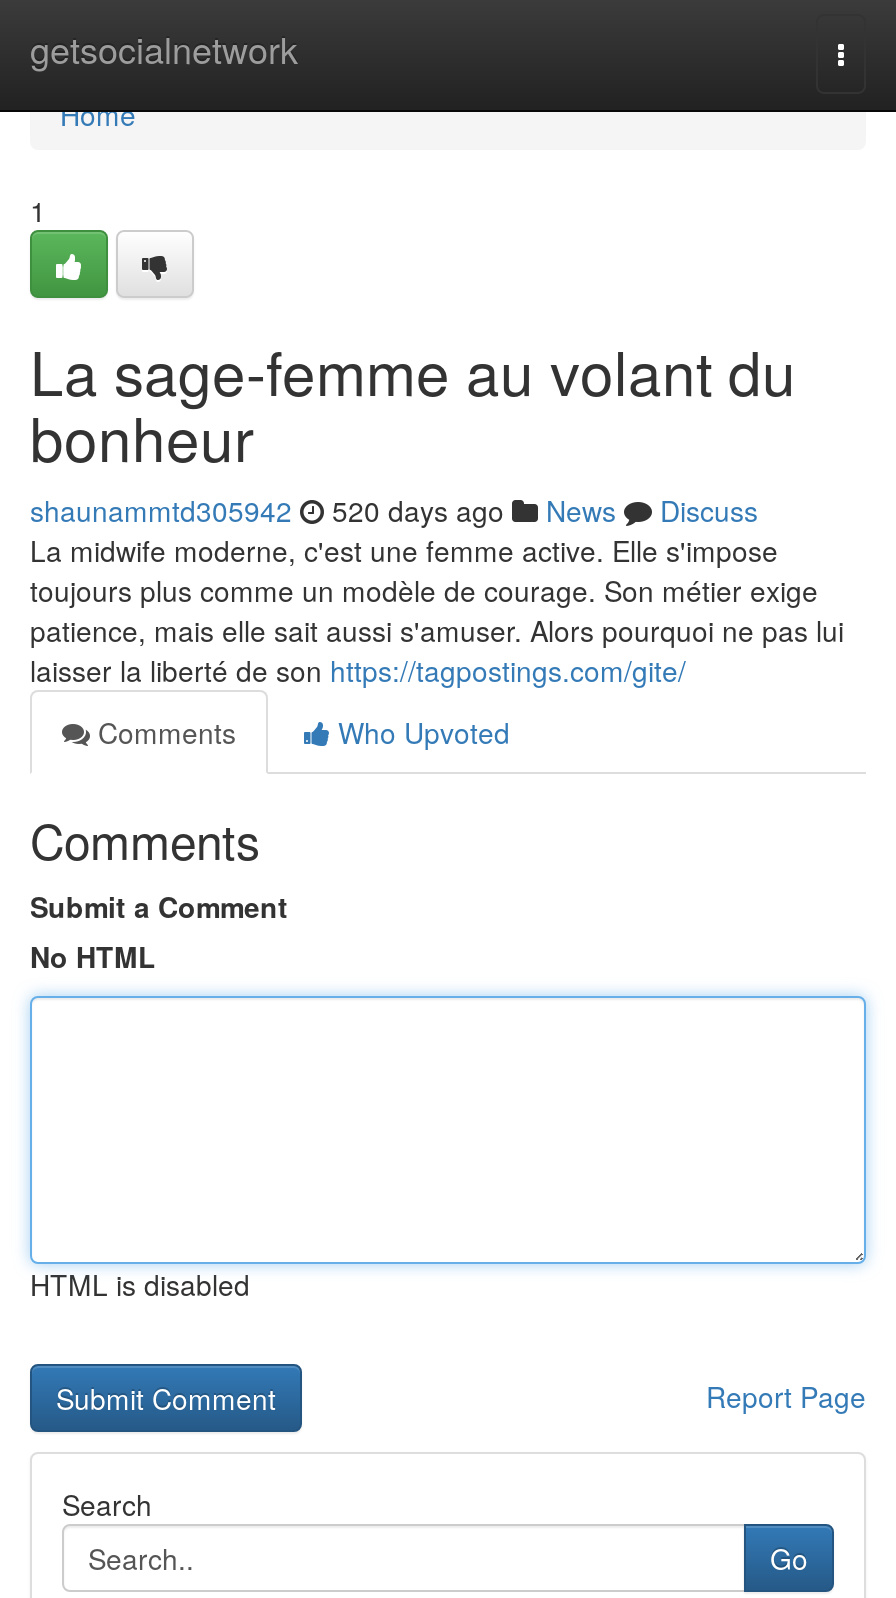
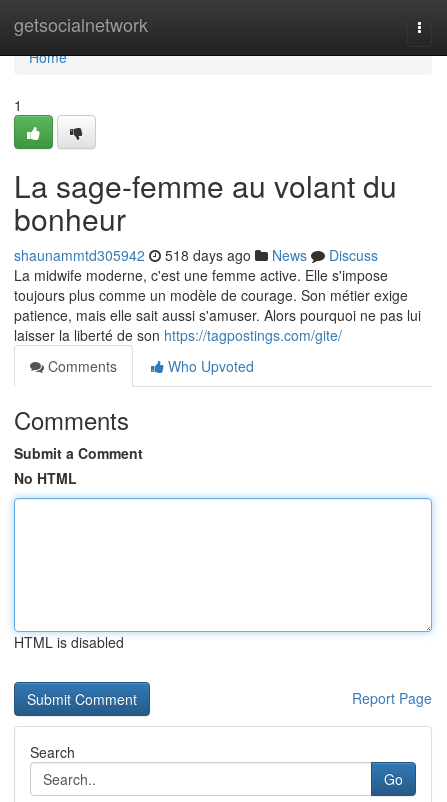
- shaunammtd305942 520 days ago News Discuss
+ shaunammtd305942 518 days ago News Discuss
